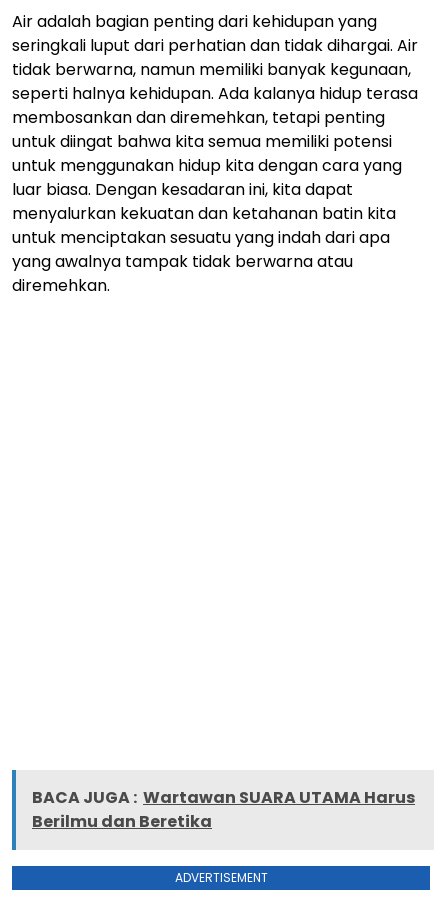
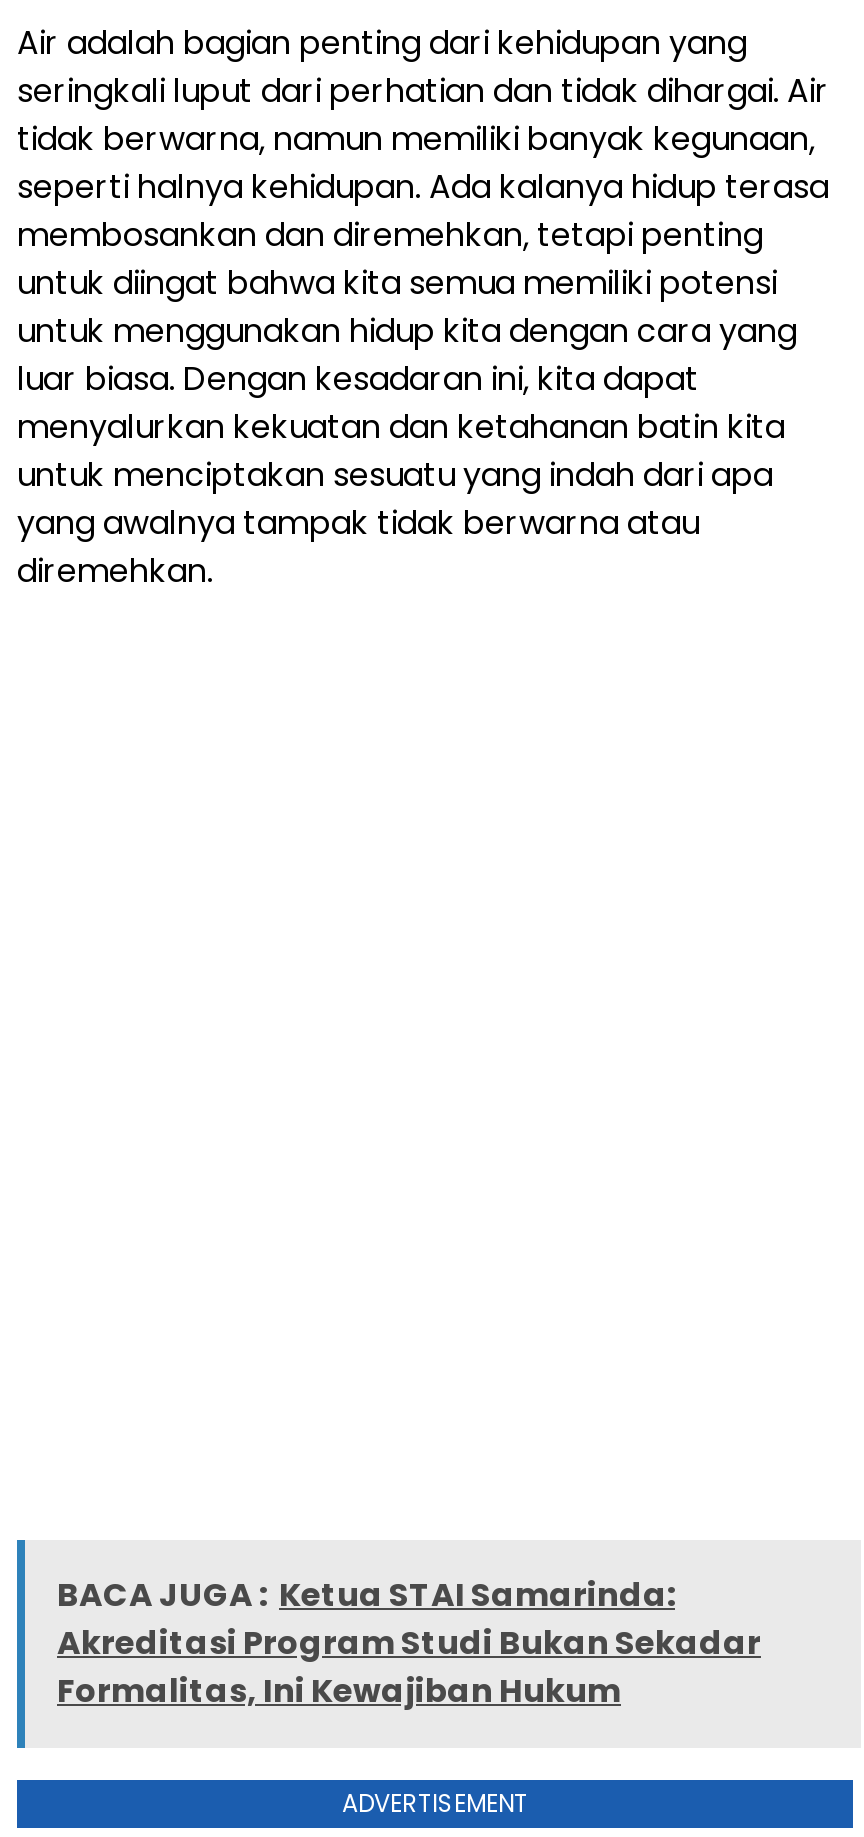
- BACA JUGA : Wartawan SUARA UTAMA Harus
- Berilmu dan Beretika
+ BACA JUGA : Ketua STAI Samarinda:
+ Akreditasi Program Studi Bukan Sekadar
+ Formalitas, Ini Kewajiban Hukum
